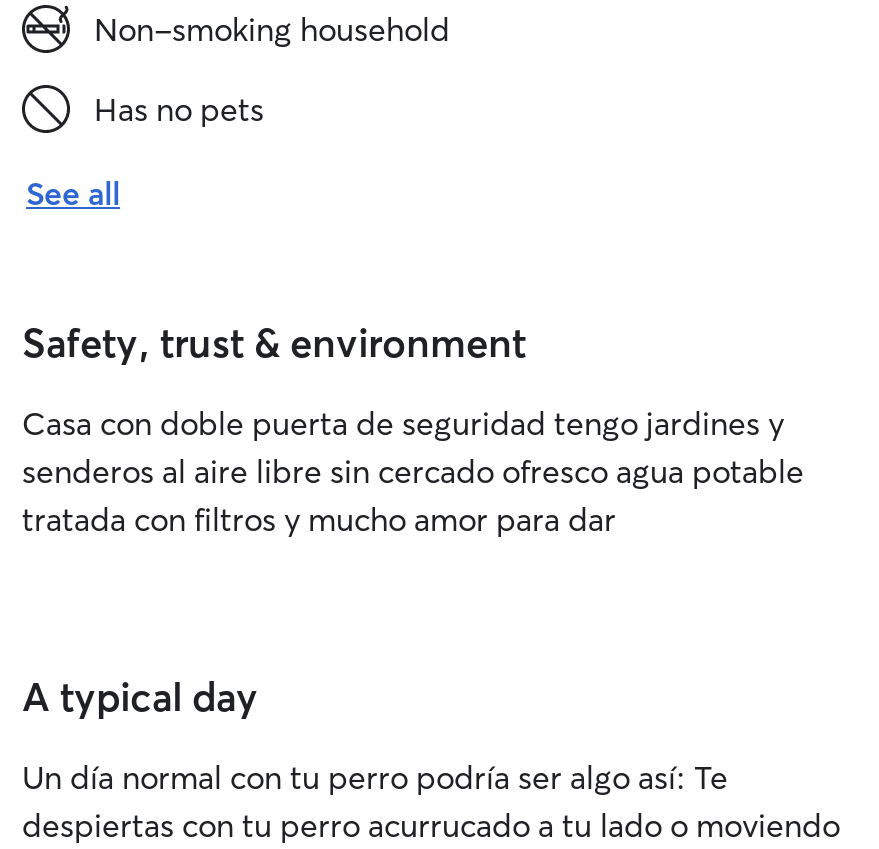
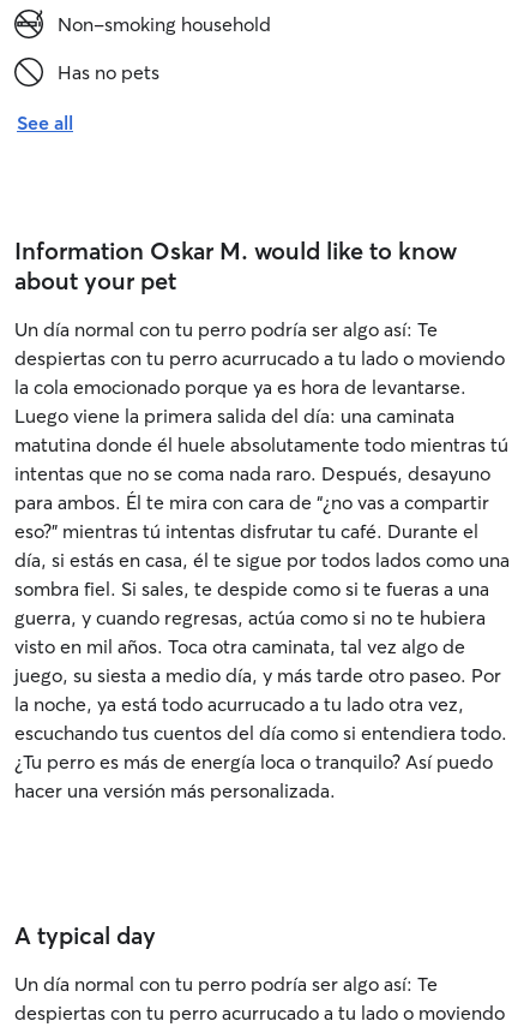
- Safety, trust & environment
+ Information Oskar M. would like to know
+ about your pet

- Casa con doble puerta de seguridad tengo jardines y
- senderos al aire libre sin cercado ofresco agua potable
- tratada con filtros y mucho amor para dar
+ Un día normal con tu perro podría ser algo así: Te
+ despiertas con tu perro acurrucado a tu lado o moviendo
+ la cola emocionado porque ya es hora de levantarse.
+ Luego viene la primera salida del día: una caminata
+ matutina donde él huele absolutamente todo mientras tú
+ intentas que no se coma nada raro. Después, desayuno
+ para ambos. Él te mira con cara de “¿no vas a compartir
+ eso?” mientras tú intentas disfrutar tu café. Durante el
+ día, si estás en casa, él te sigue por todos lados como una
+ sombra fiel. Si sales, te despide como si te fueras a una
+ guerra, y cuando regresas, actúa como si no te hubiera
+ visto en mil años. Toca otra caminata, tal vez algo de
+ juego, su siesta a medio día, y más tarde otro paseo. Por
+ la noche, ya está todo acurrucado a tu lado otra vez,
+ escuchando tus cuentos del día como si entendiera todo.
+ ¿Tu perro es más de energía loca o tranquilo? Así puedo
+ hacer una versión más personalizada.
